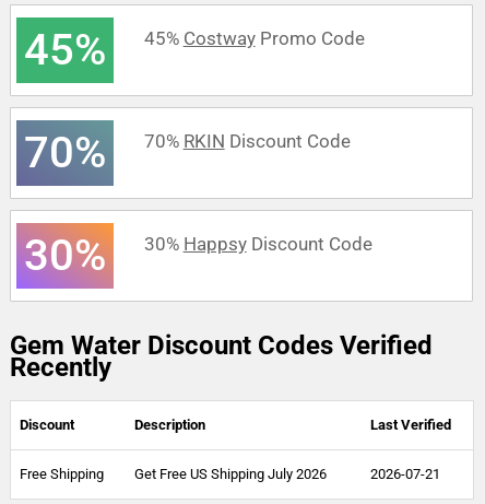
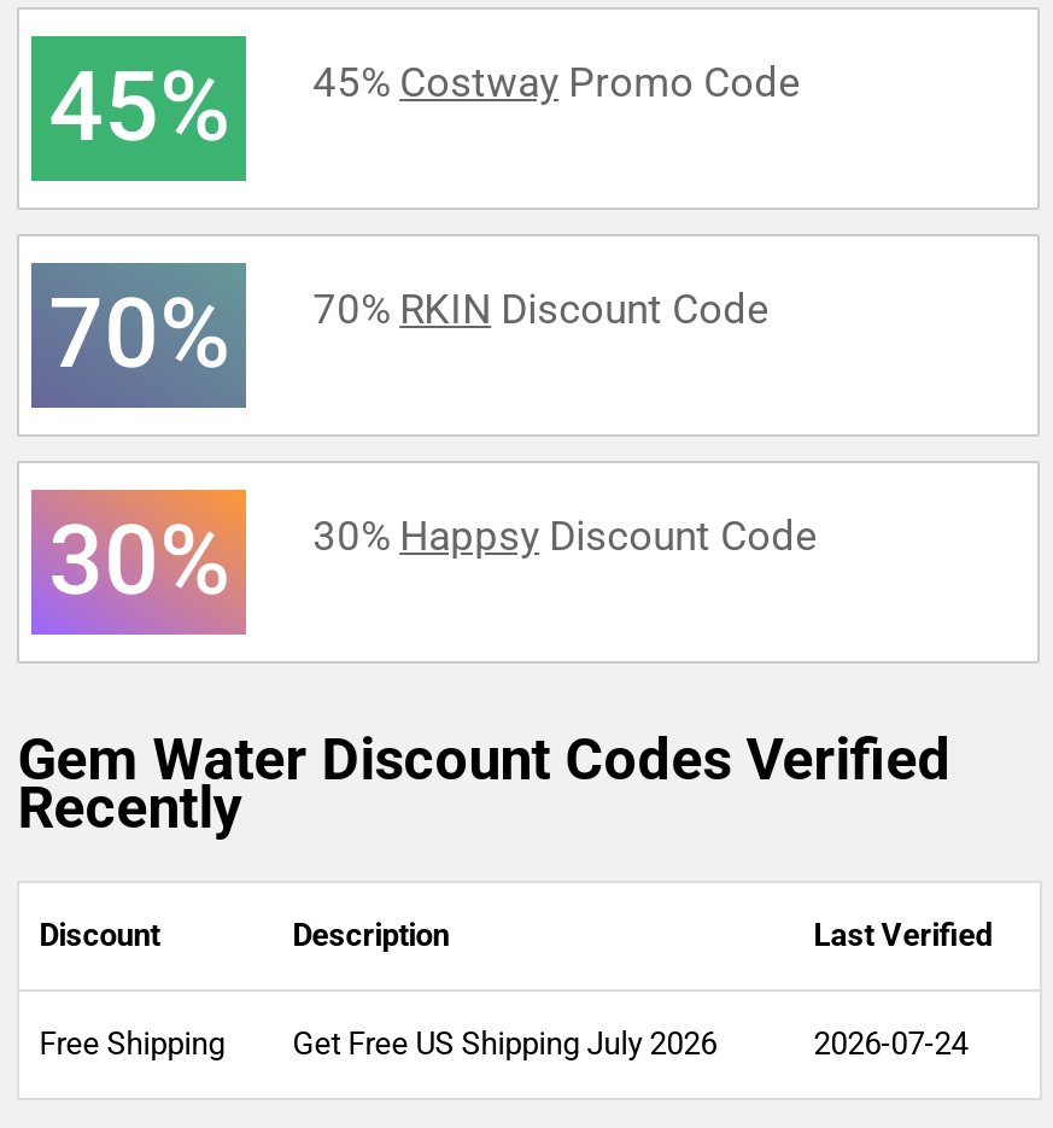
- 2026-07-21
+ 2026-07-24
